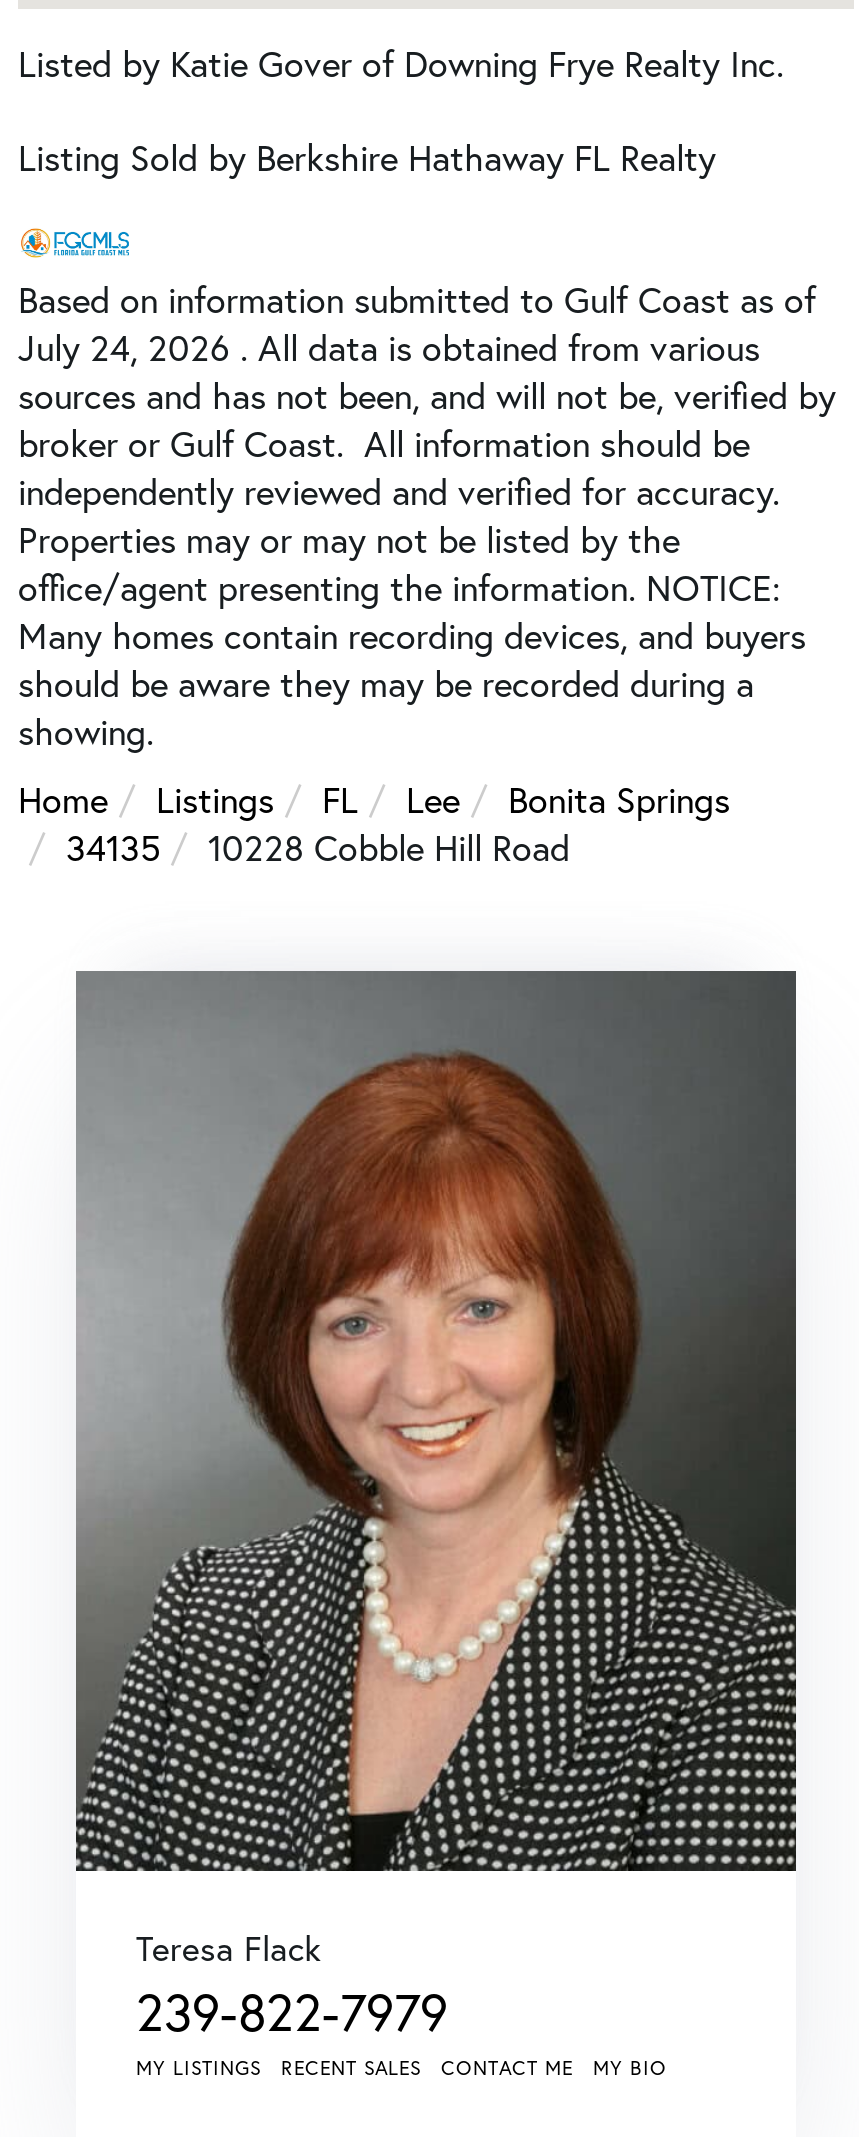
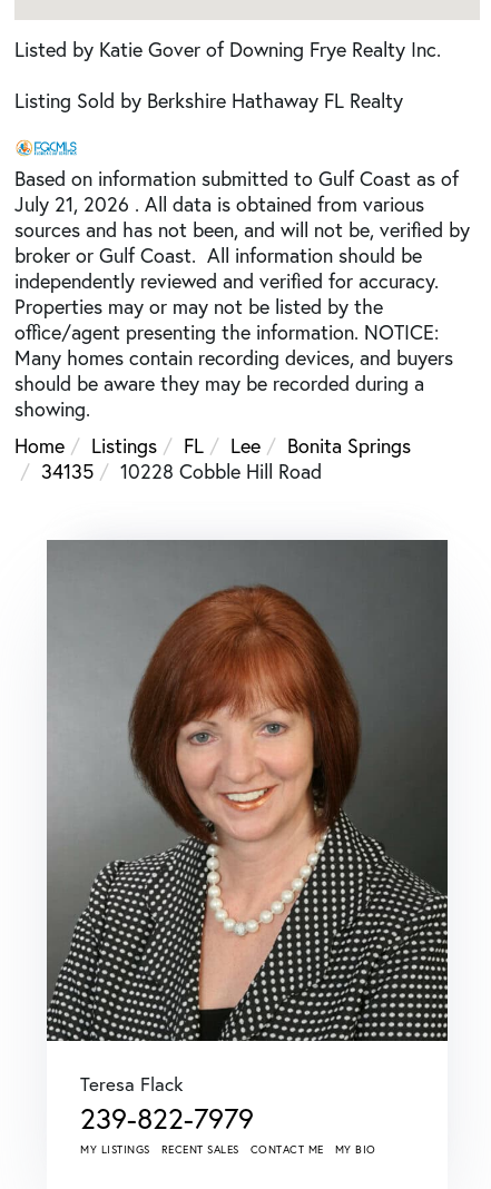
- July 24, 2026 . All data is obtained from various
+ July 21, 2026 . All data is obtained from various
